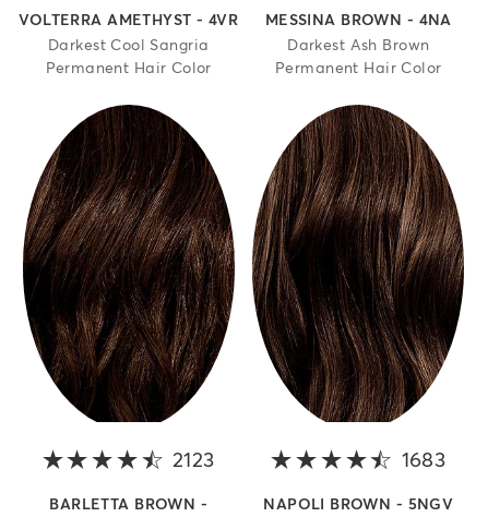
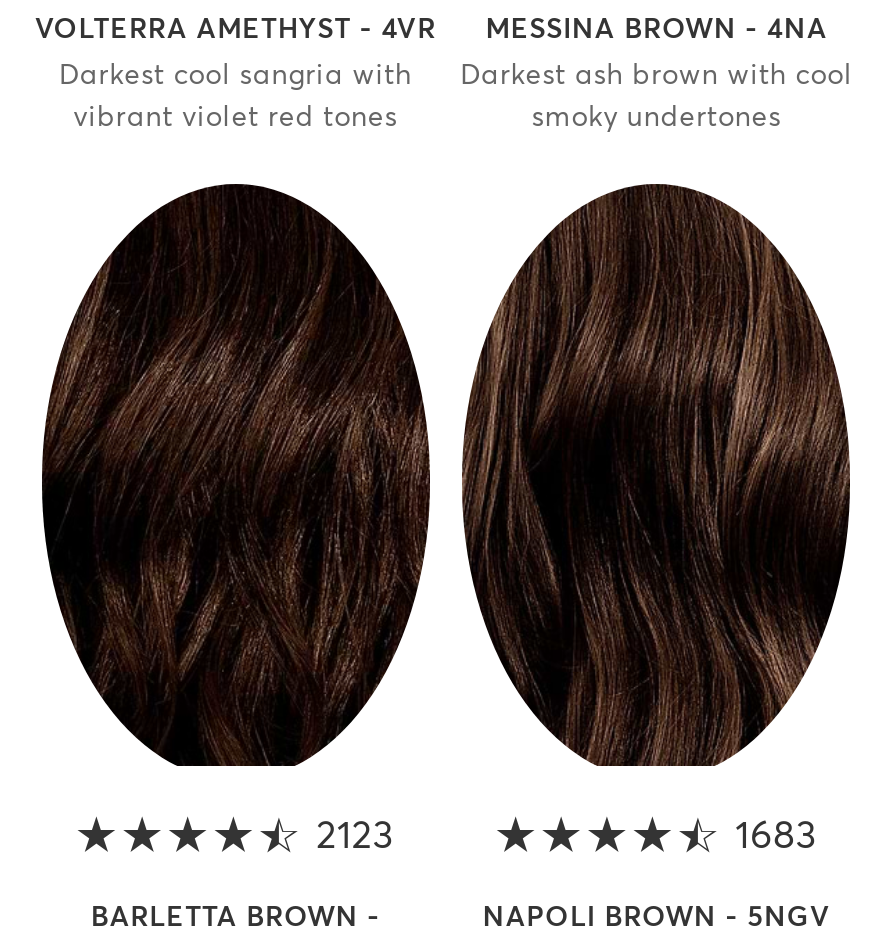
- Darkest Cool Sangria
- Permanent Hair Color
+ Darkest cool sangria with
+ vibrant violet red tones

- Darkest Ash Brown
- Permanent Hair Color
+ Darkest ash brown with cool
+ smoky undertones
